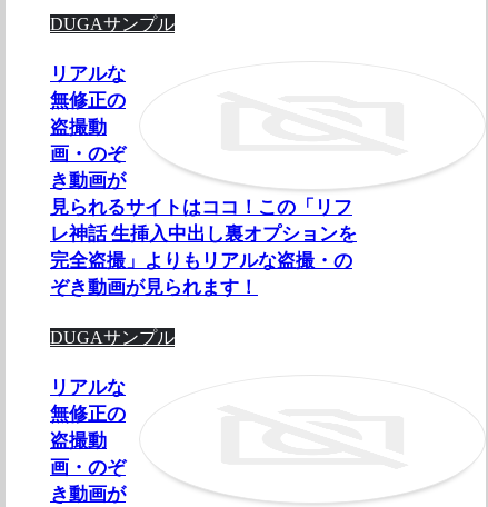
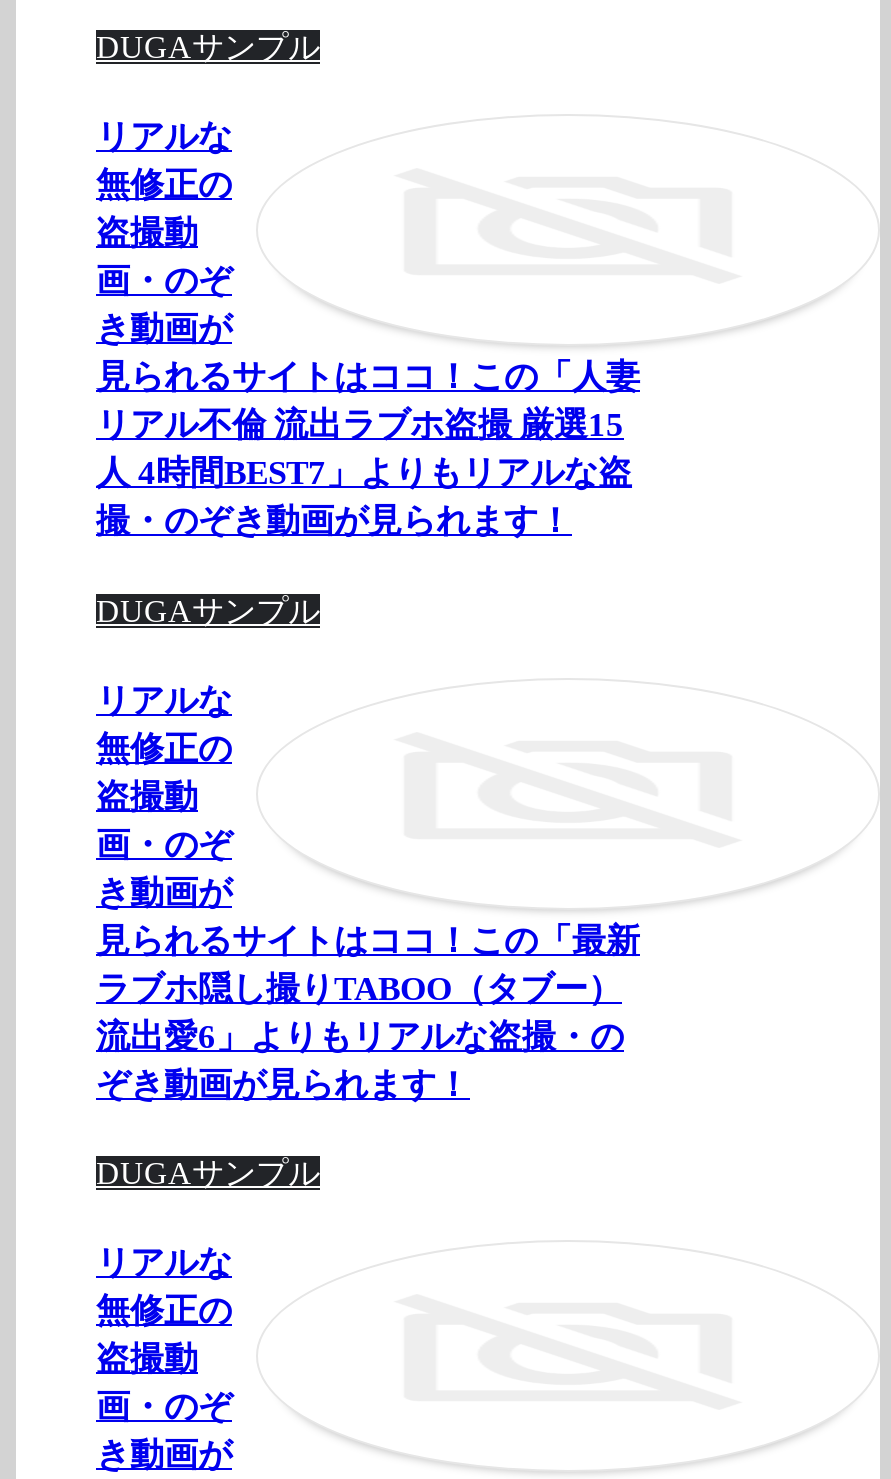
- 見られるサイトはココ！この「リフ
- レ神話 生挿入中出し裏オプションを
- 完全盗撮」よりもリアルな盗撮・の
+ 見られるサイトはココ！この「人妻
+ リアル不倫 流出ラブホ盗撮 厳選15
+ 人 4時間BEST7」よりもリアルな盗
+ 撮・のぞき動画が見られます！
+ DUGAサンプル
+ リアルな
+ 無修正の
+ 盗撮動
+ 画・のぞ
+ き動画が
+ 見られるサイトはココ！この「最新
+ ラブホ隠し撮りTABOO（タブー）
+ 流出愛6」よりもリアルな盗撮・の
